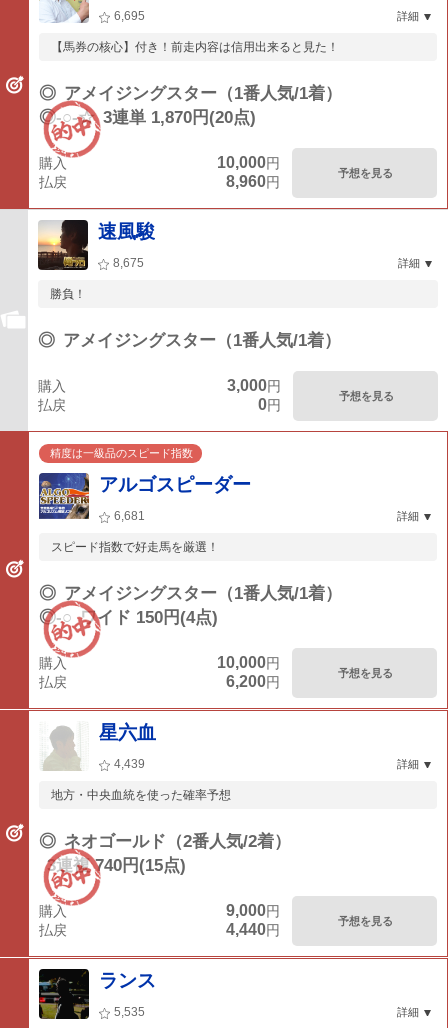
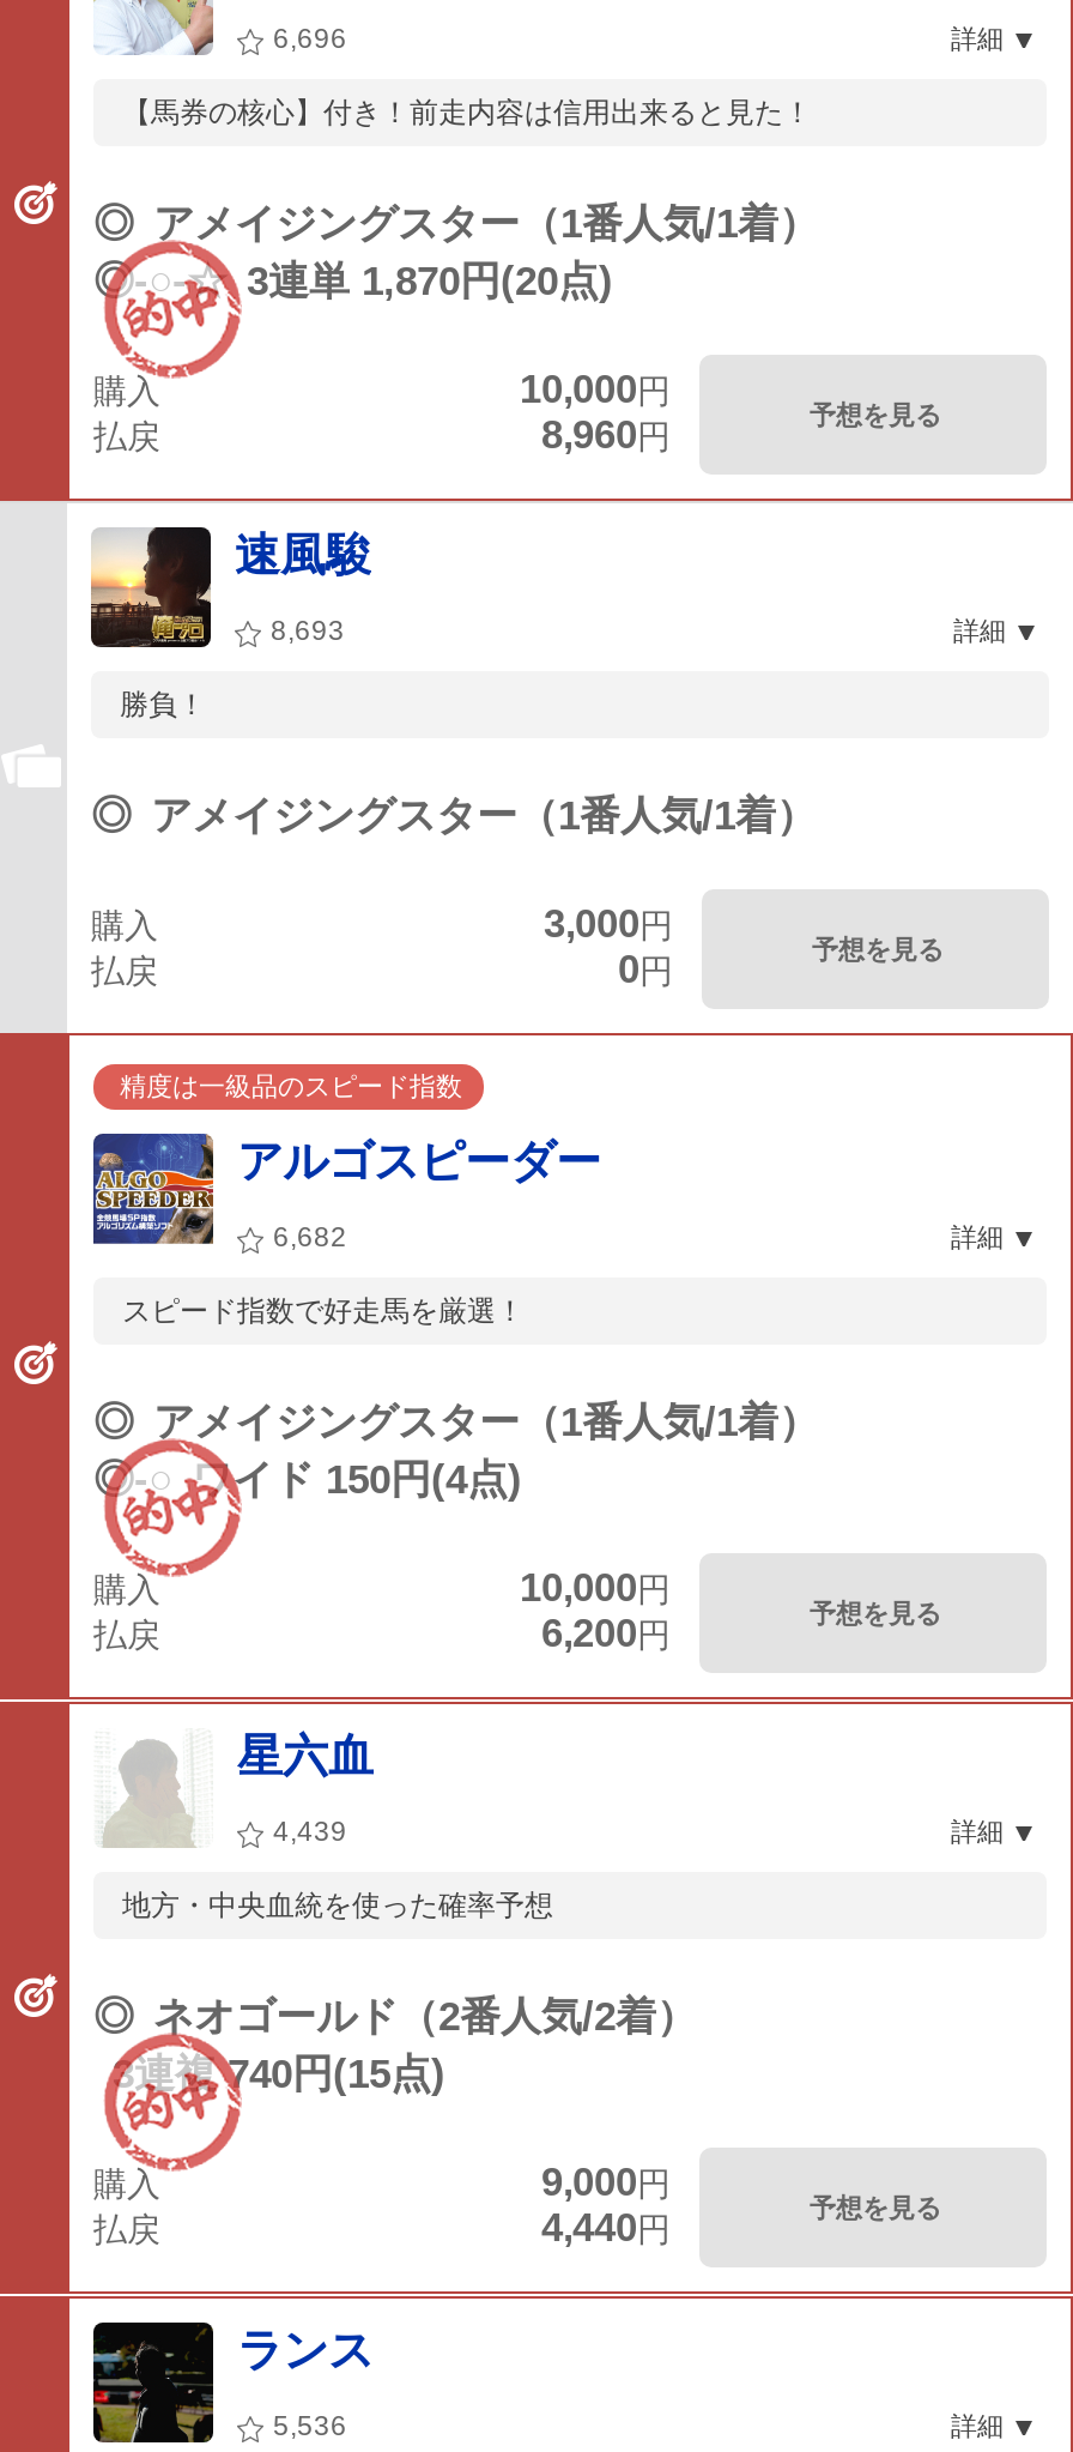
- 6,695
+ 6,696

- 8,675
+ 8,693

- 6,681
+ 6,682

- 5,535
+ 5,536
